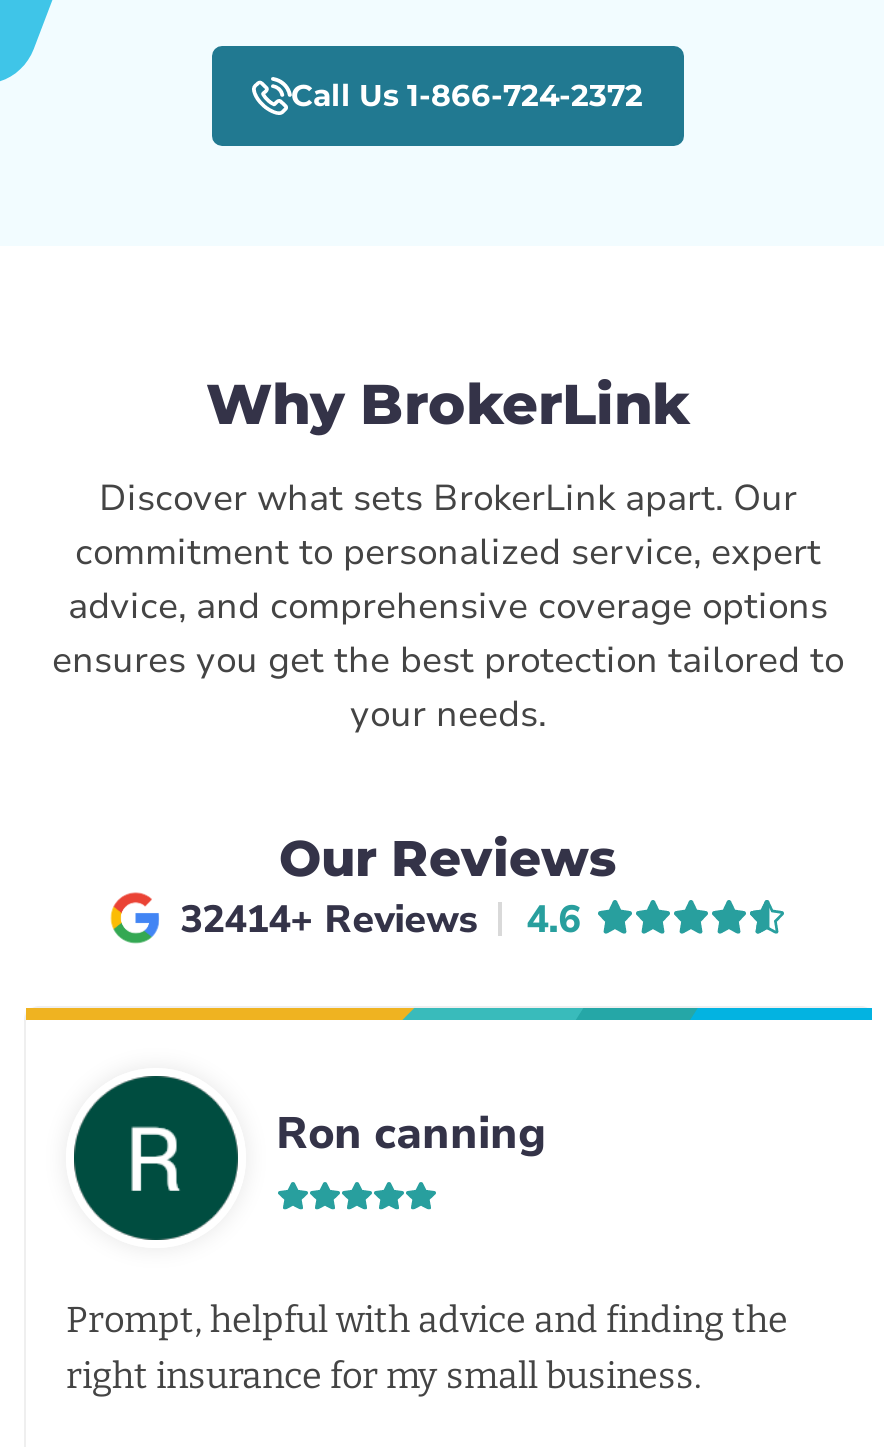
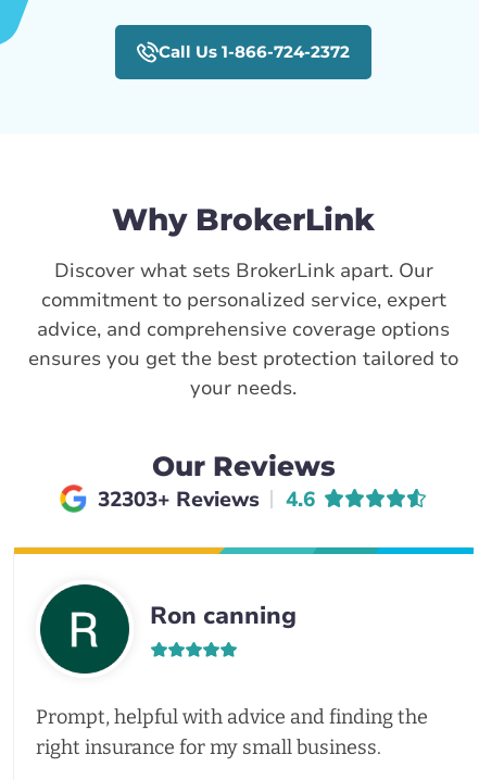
- 32414+ Reviews
+ 32303+ Reviews
